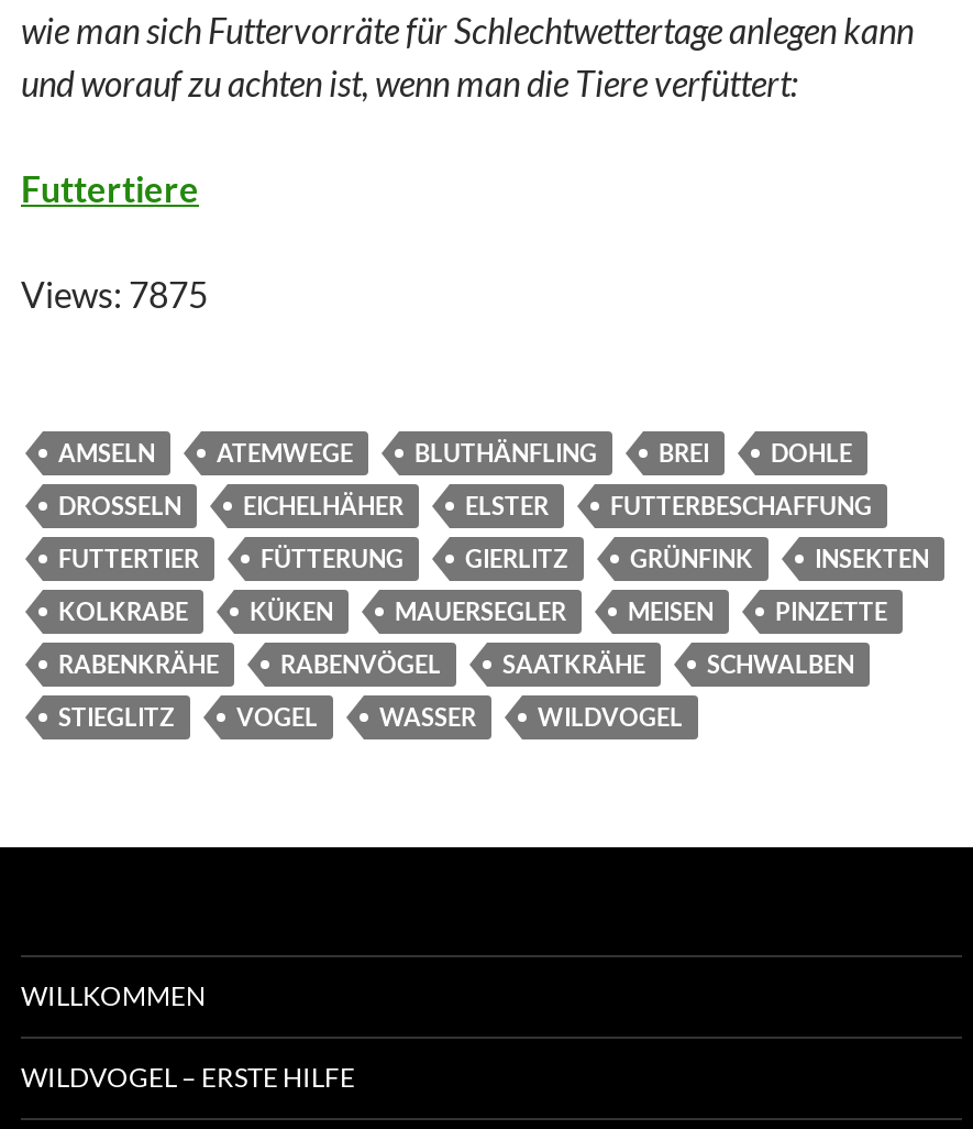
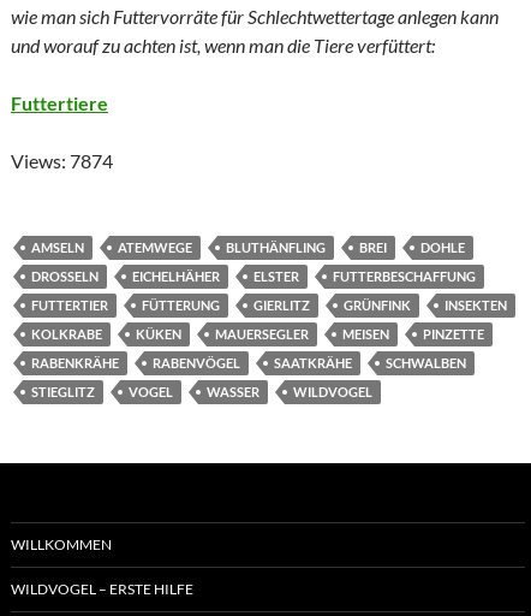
- Views: 7875
+ Views: 7874
